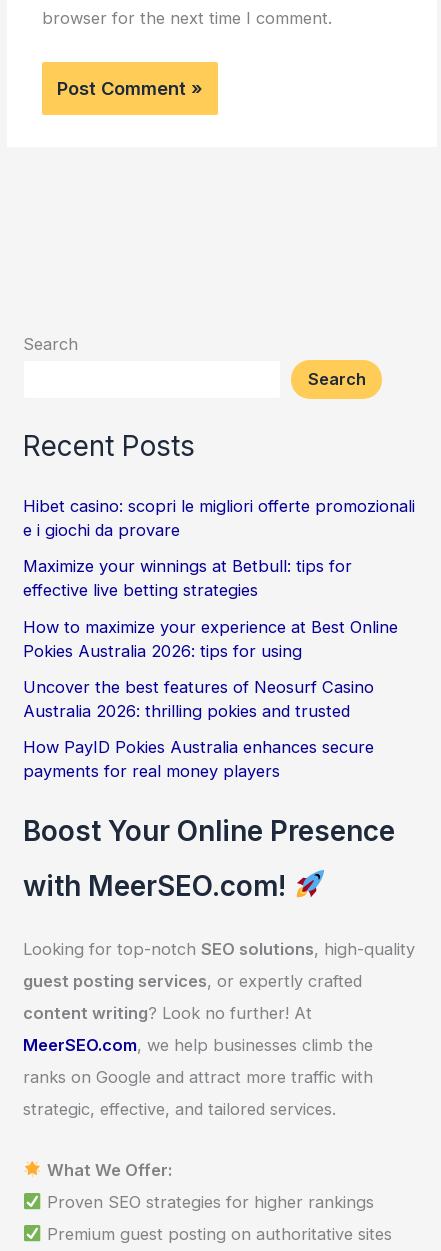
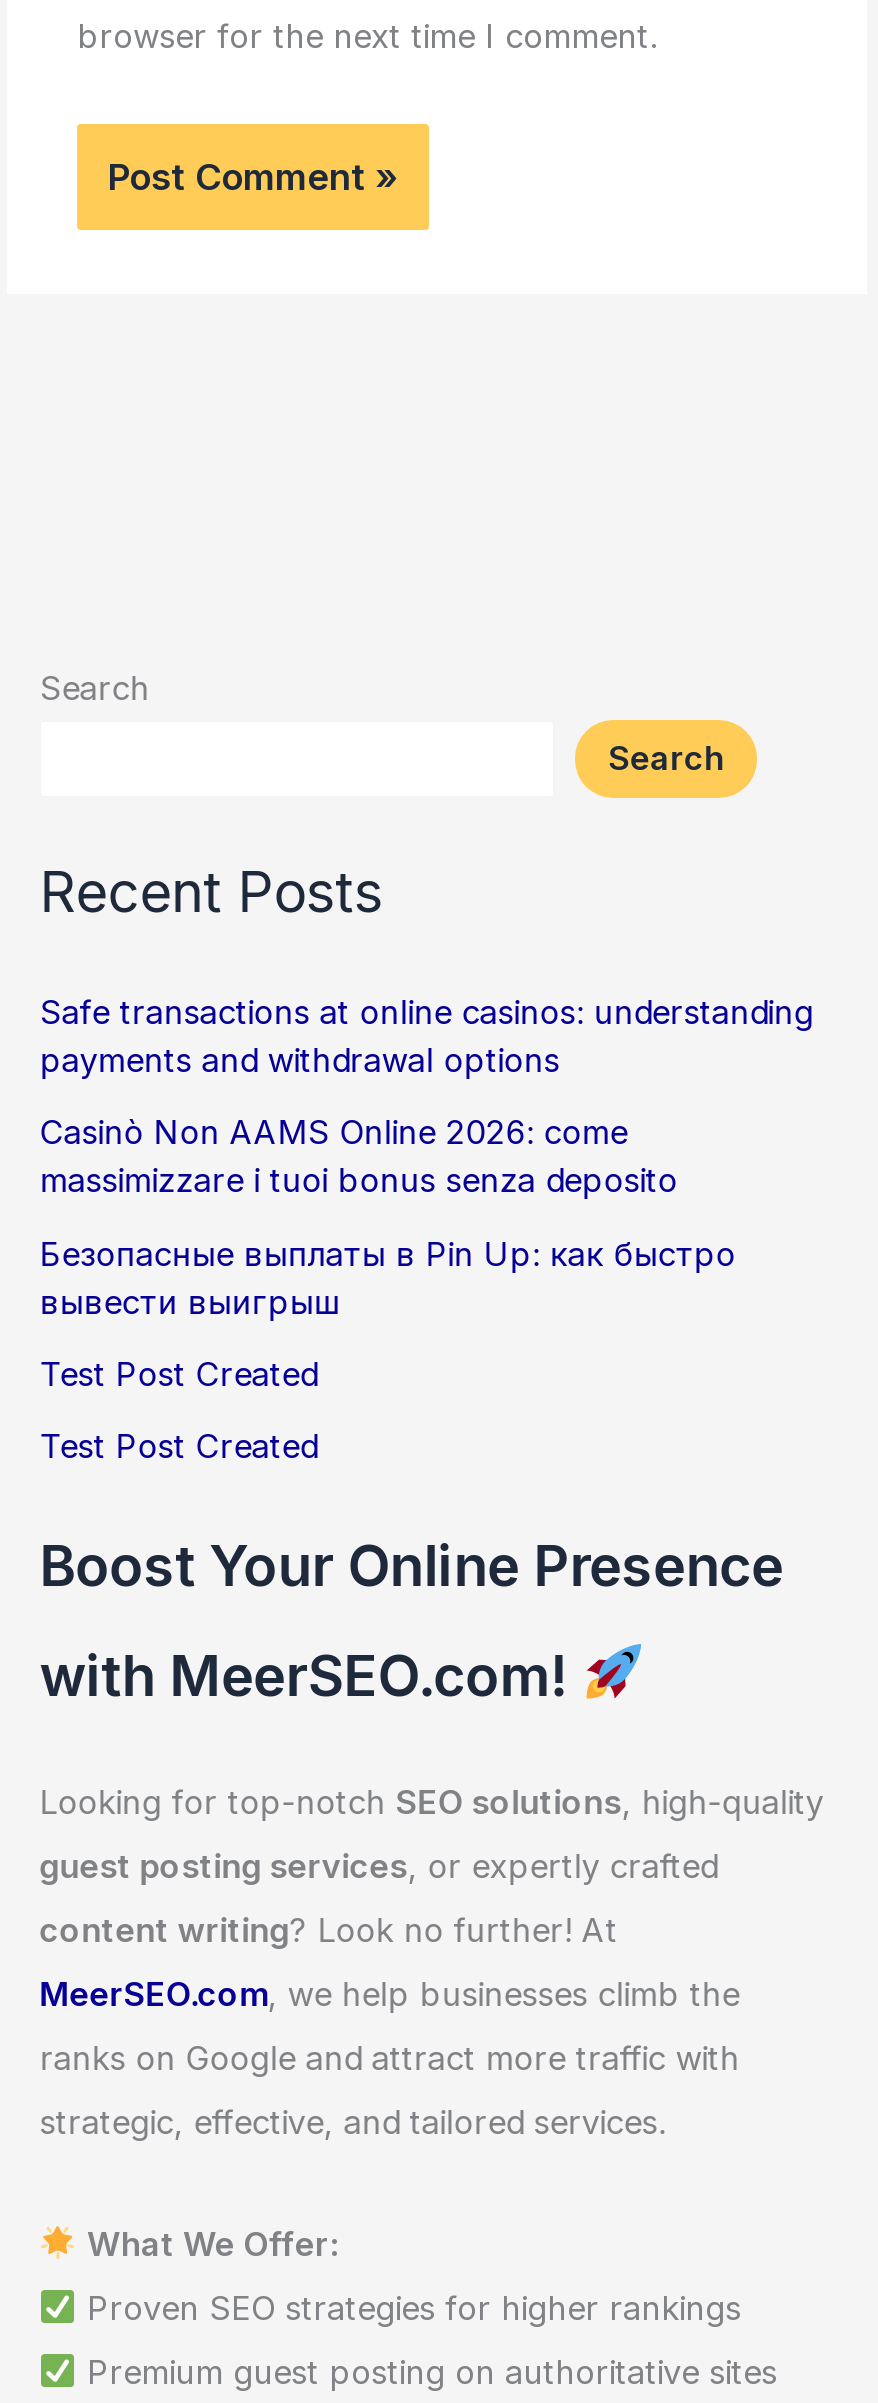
- Hibet casino: scopri le migliori offerte promozionali
- e i giochi da provare
+ Safe transactions at online casinos: understanding
+ payments and withdrawal options

- Maximize your winnings at Betbull: tips for
- effective live betting strategies
+ Casinò Non AAMS Online 2026: come
+ massimizzare i tuoi bonus senza deposito

- How to maximize your experience at Best Online
- Pokies Australia 2026: tips for using
+ Безопасные выплаты в Pin Up: как быстро
+ вывести выигрыш

- Uncover the best features of Neosurf Casino
- Australia 2026: thrilling pokies and trusted
+ Test Post Created

- How PayID Pokies Australia enhances secure
- payments for real money players
+ Test Post Created
